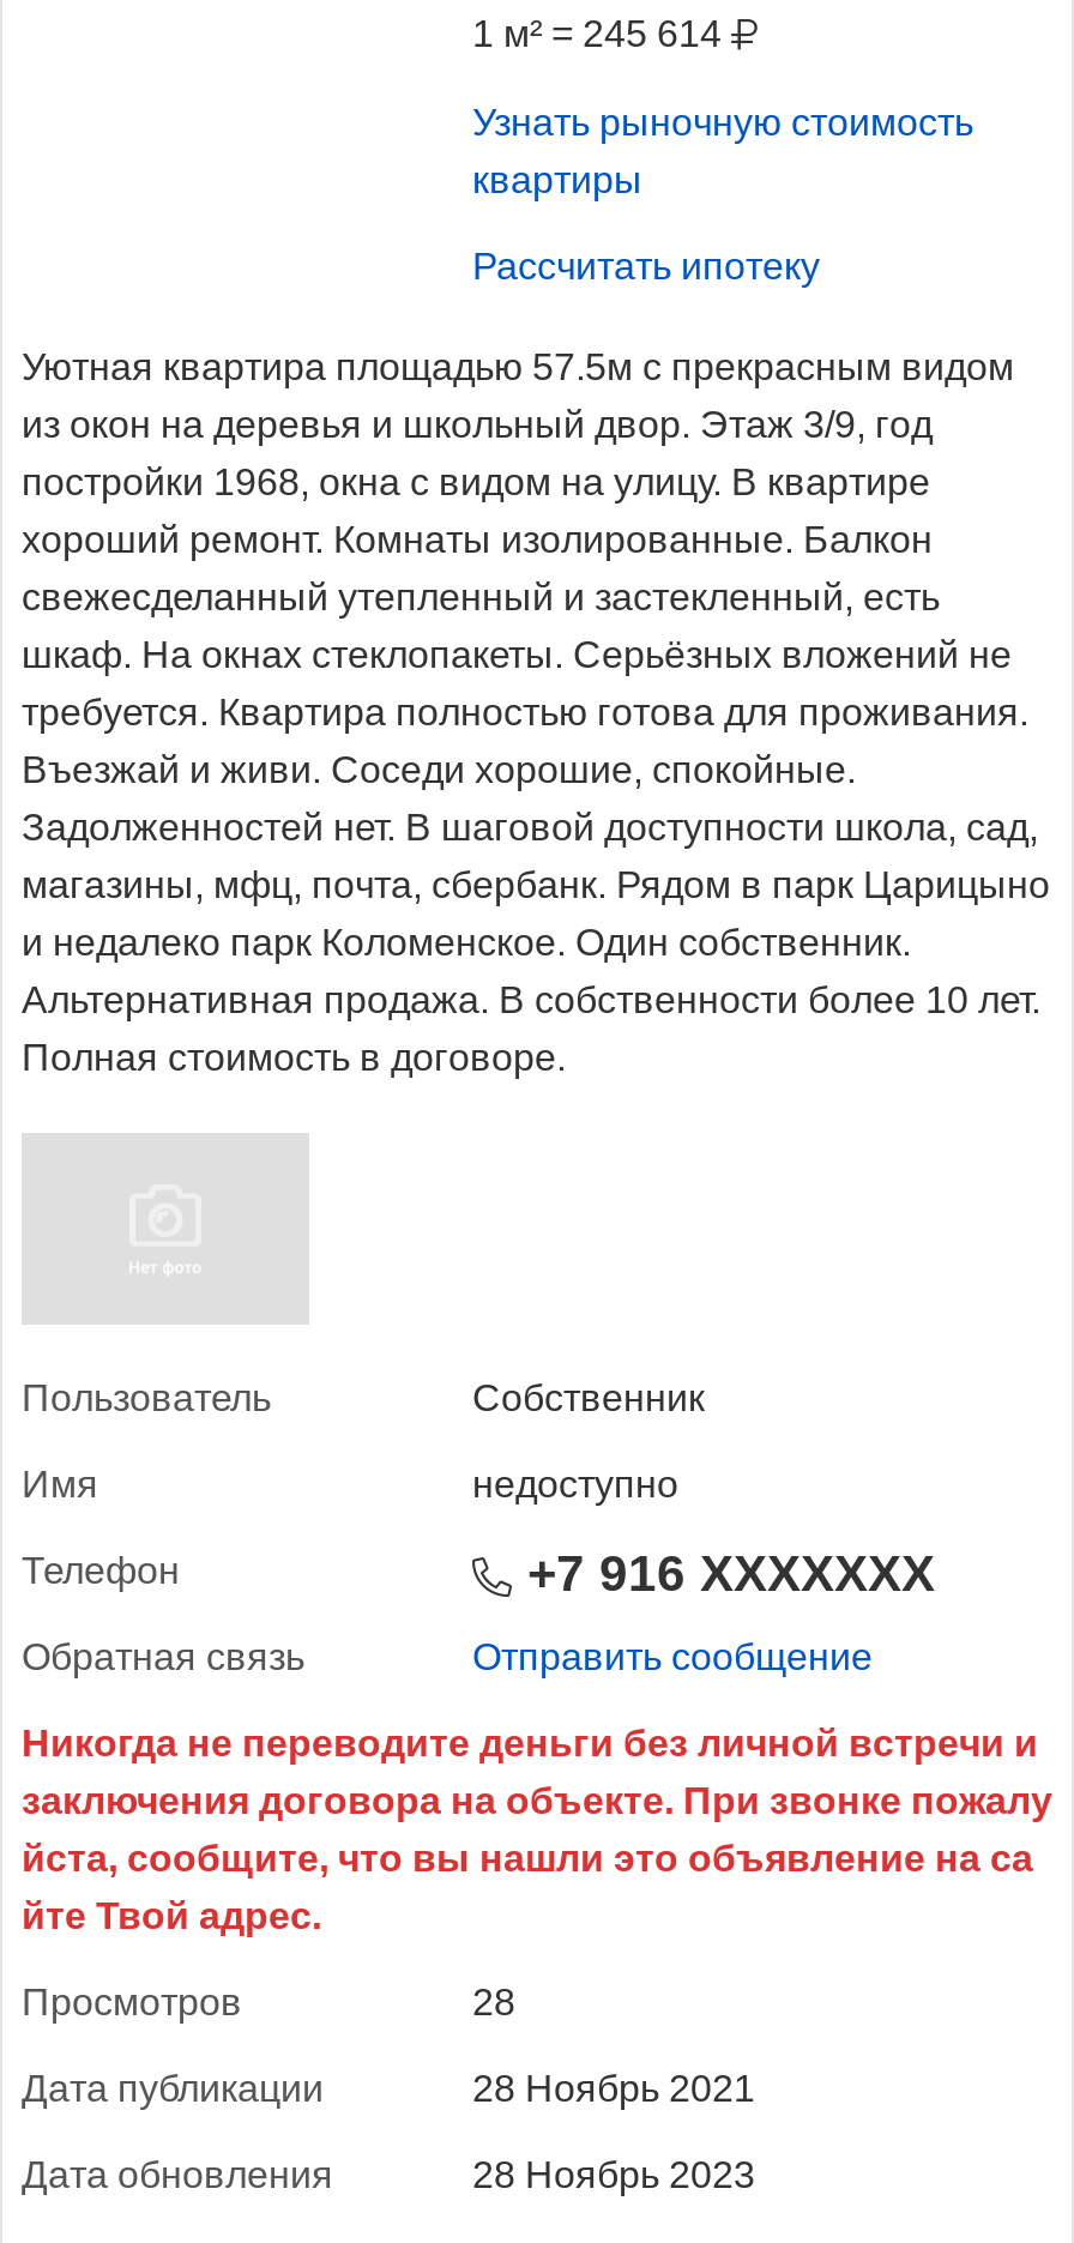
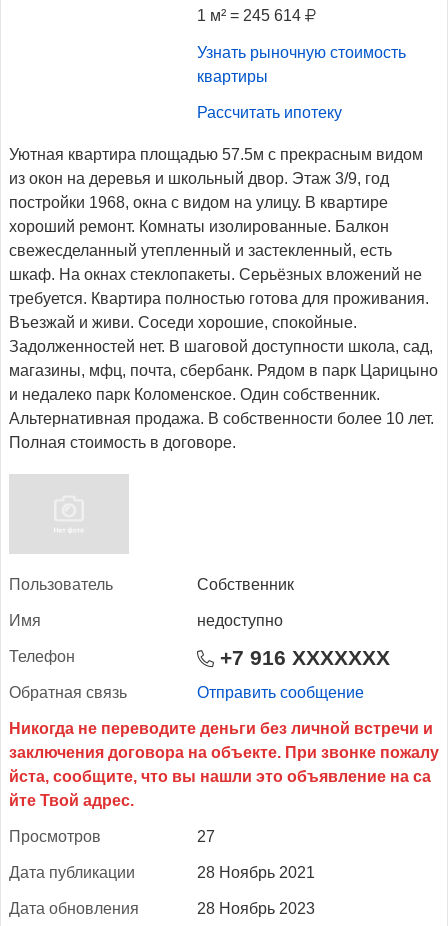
- 28
+ 27
